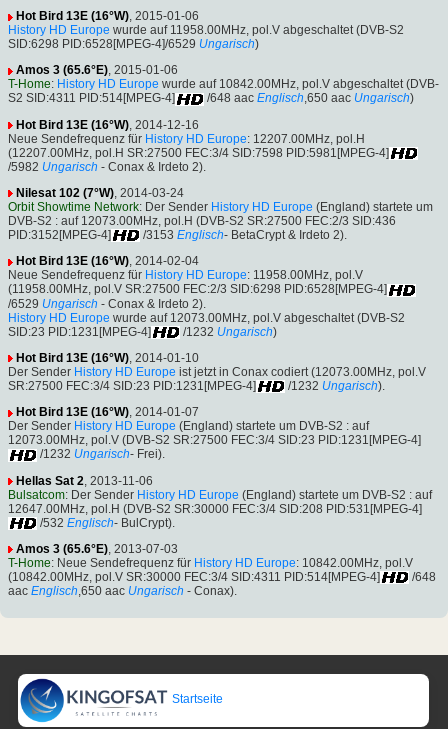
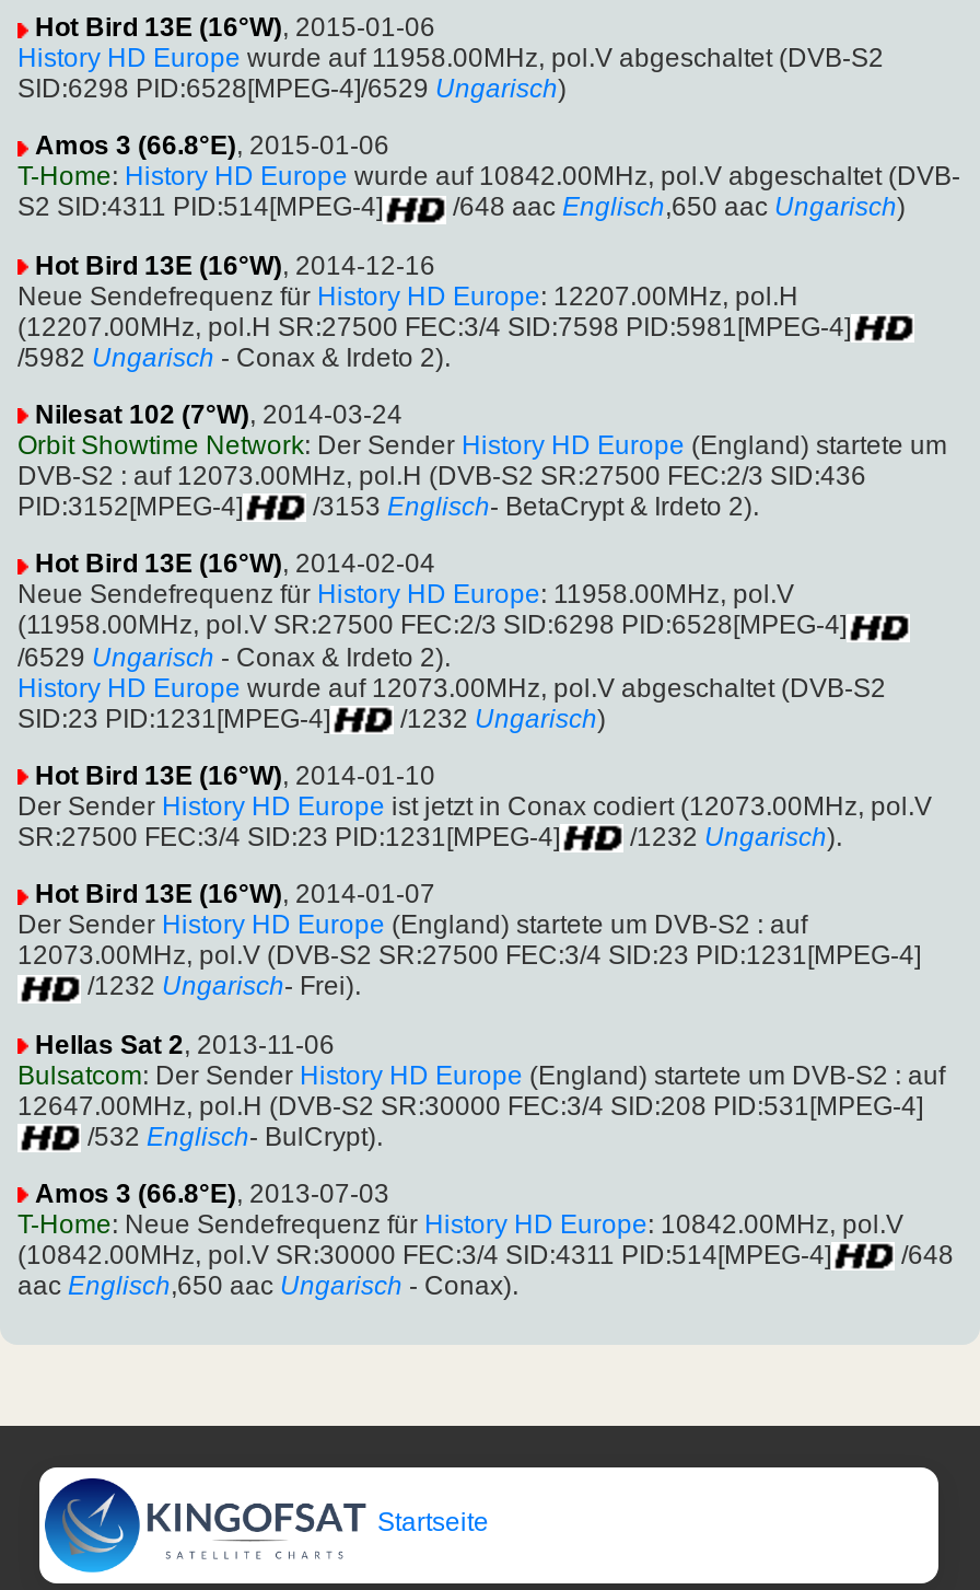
- Amos 3 (65.6°E), 2015-01-06
+ Amos 3 (66.8°E), 2015-01-06

- Amos 3 (65.6°E), 2013-07-03
+ Amos 3 (66.8°E), 2013-07-03
